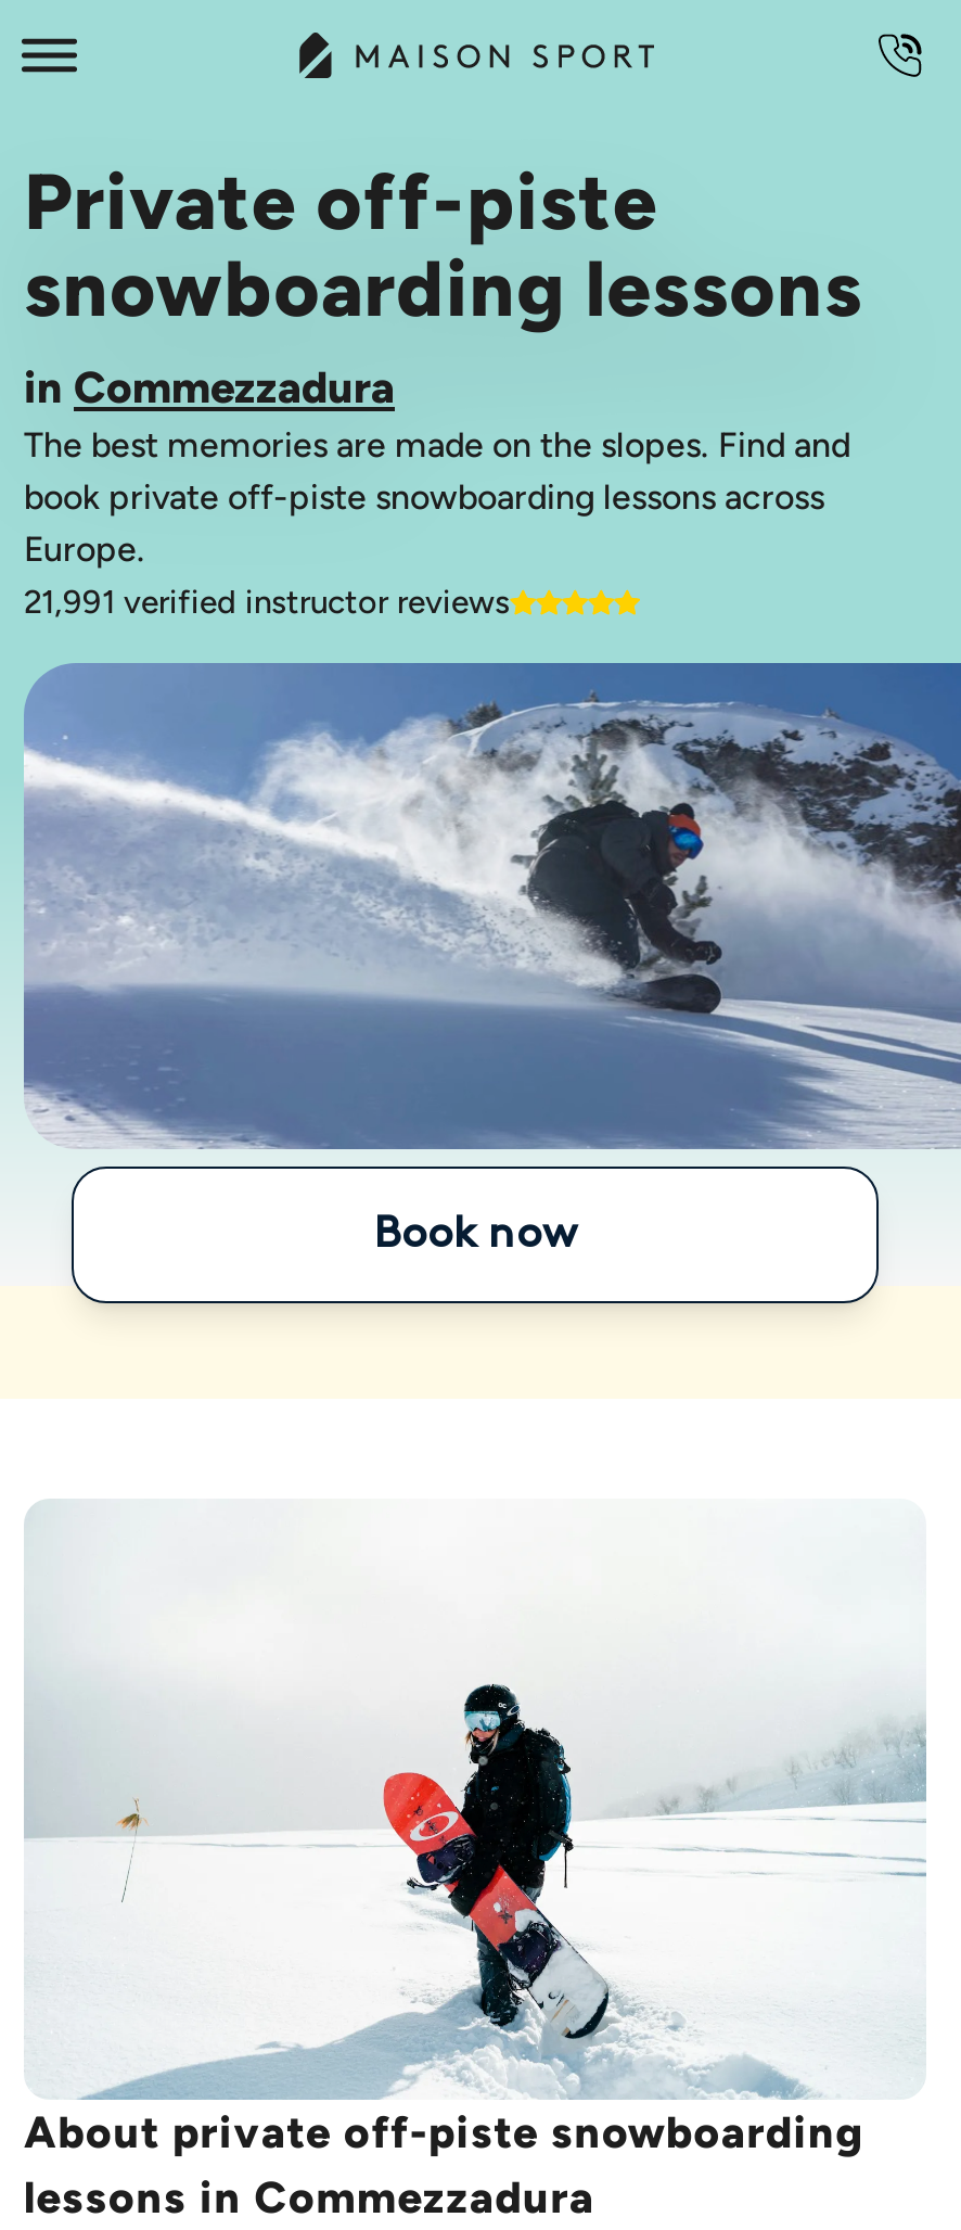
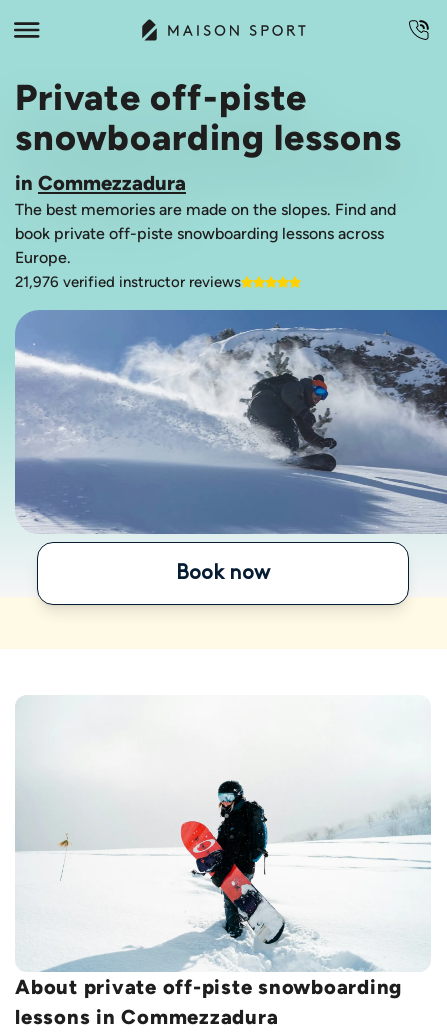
- 21,991 verified instructor reviews
+ 21,976 verified instructor reviews
